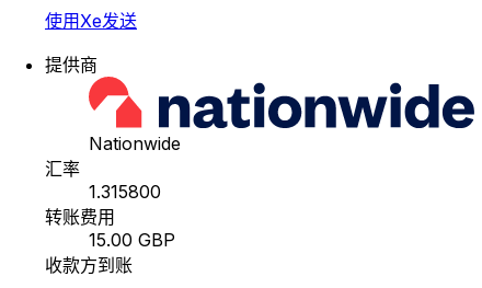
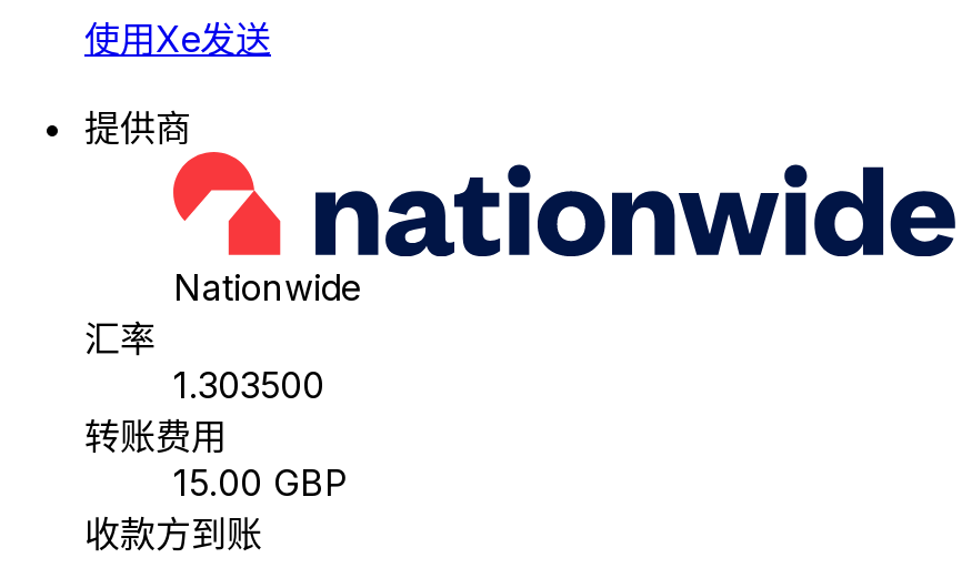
- 1.315800
+ 1.303500
